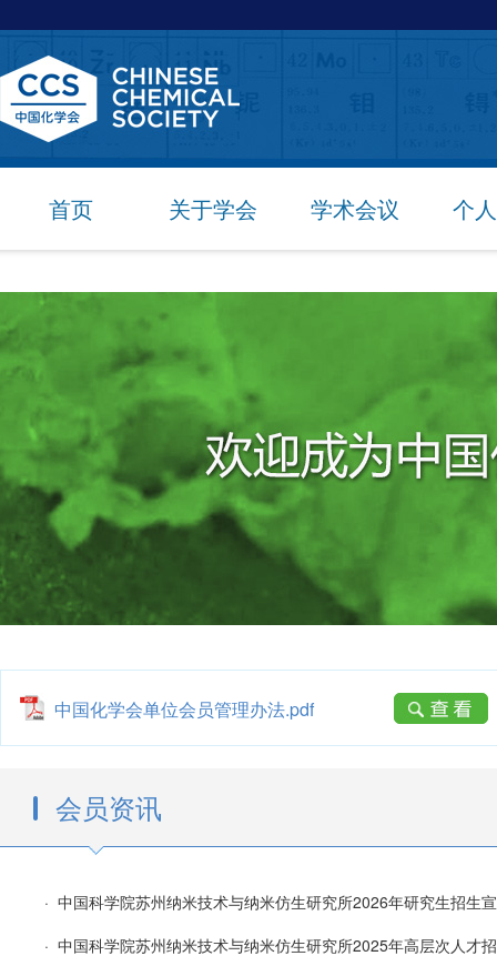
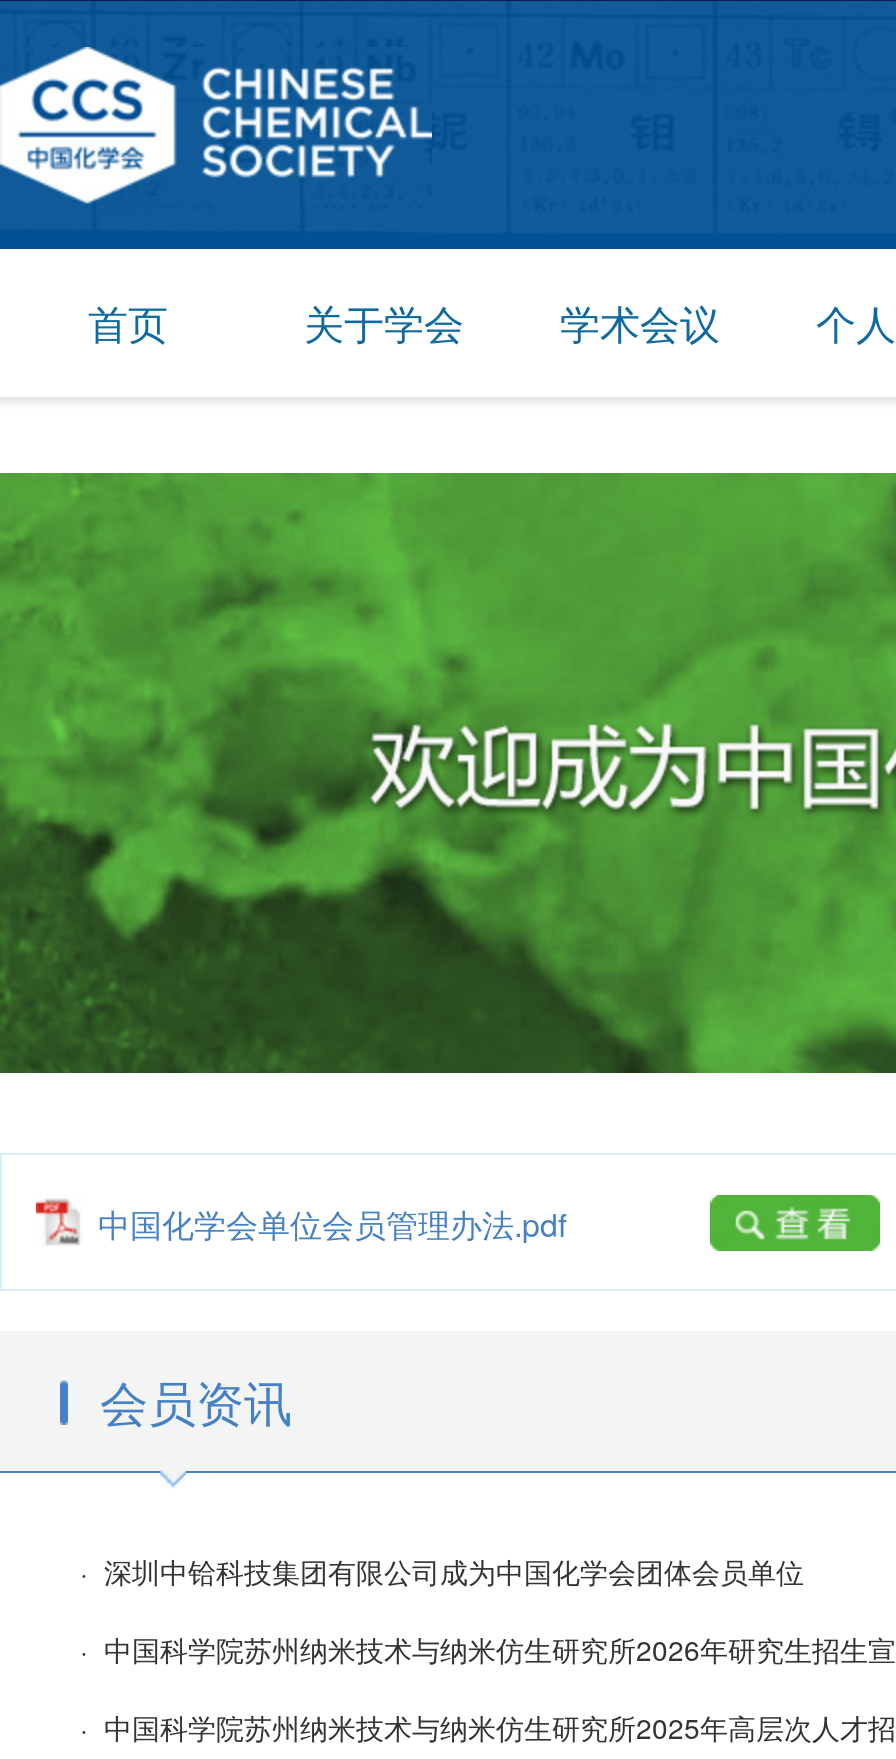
+ · 深圳中铪科技集团有限公司成为中国化学会团体会员单位
